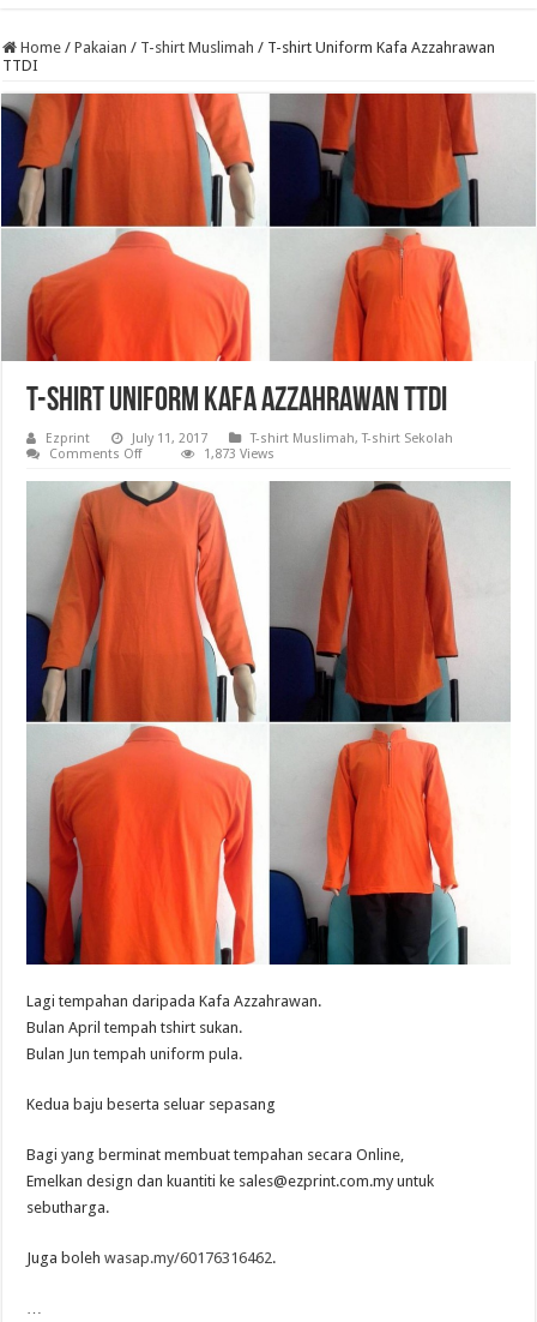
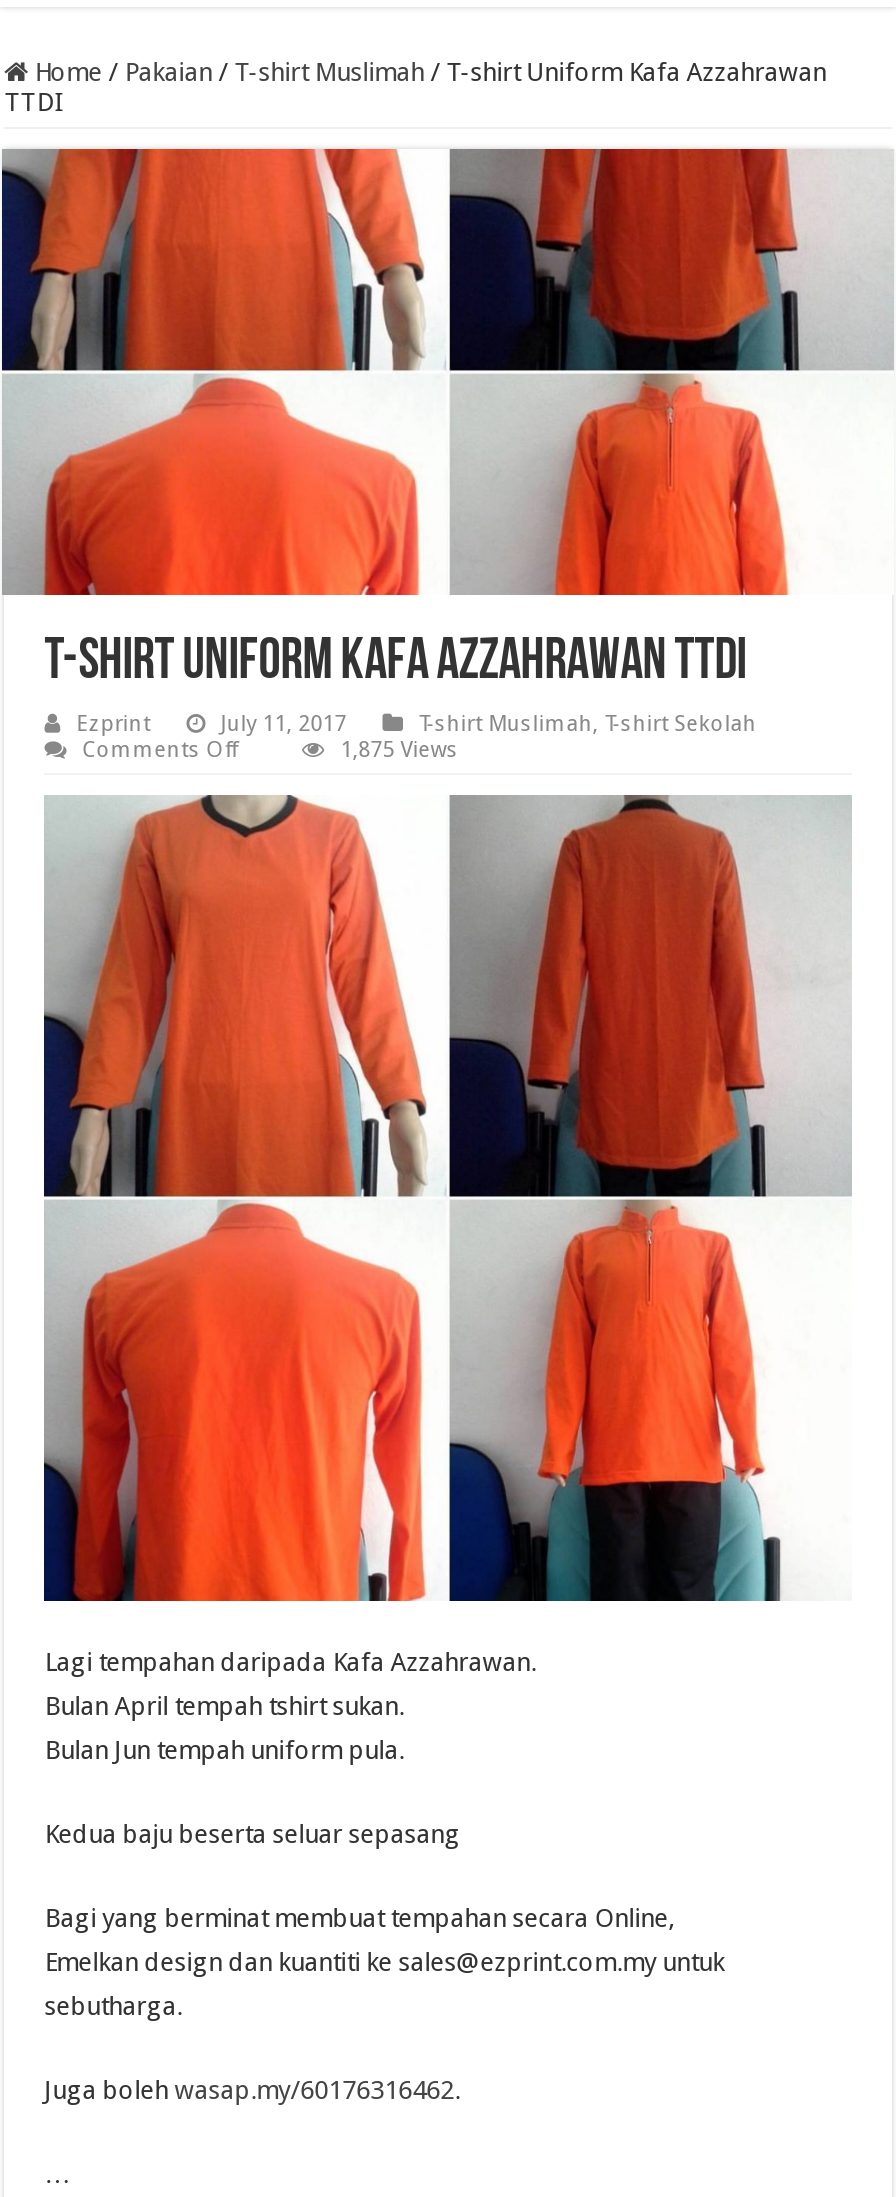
- 1,873 Views
+ 1,875 Views
